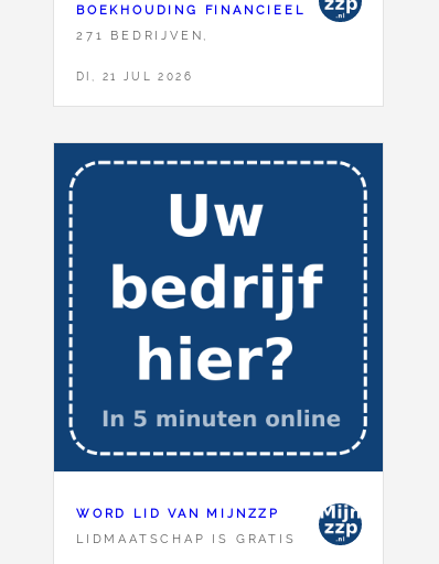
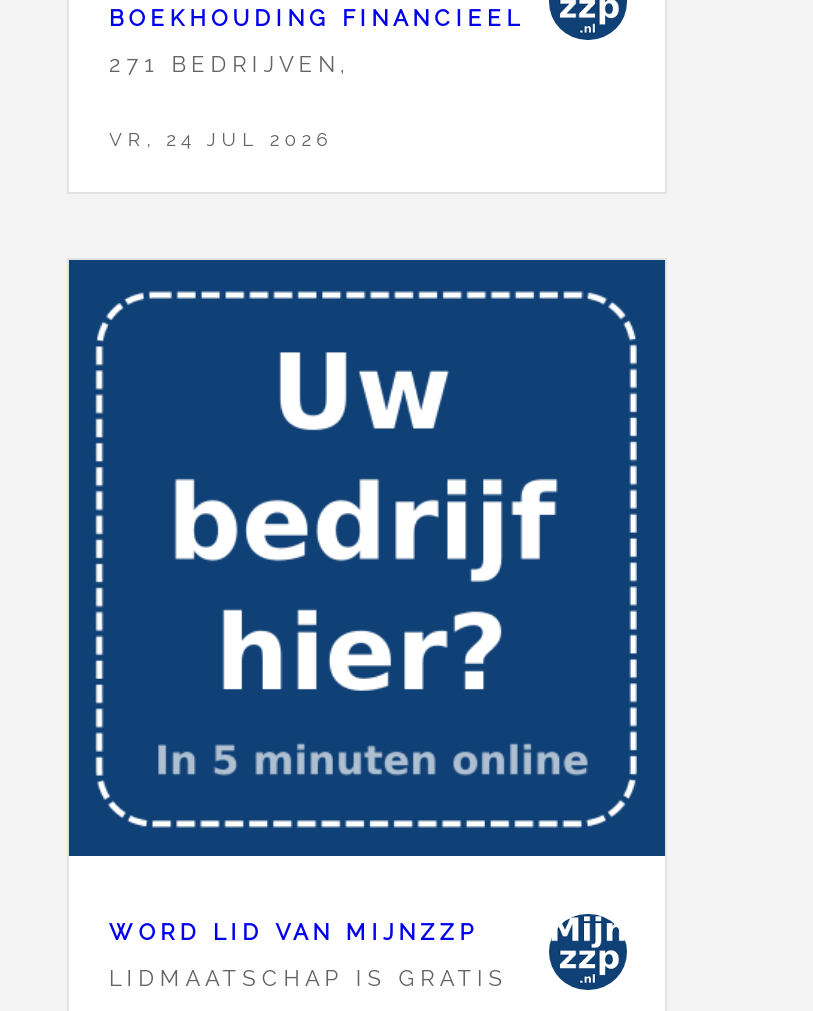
- DI, 21 JUL 2026
+ VR, 24 JUL 2026
